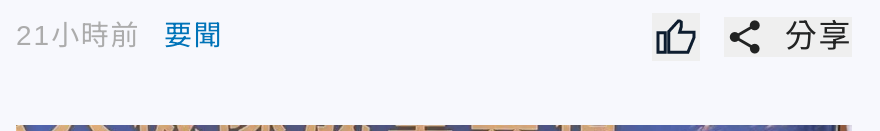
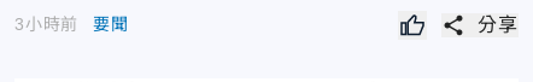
- 21小時前 要聞
+ 3小時前 要聞
